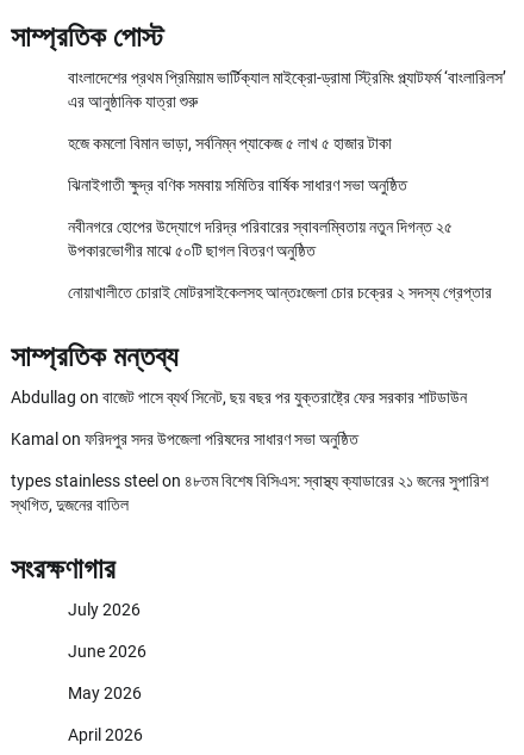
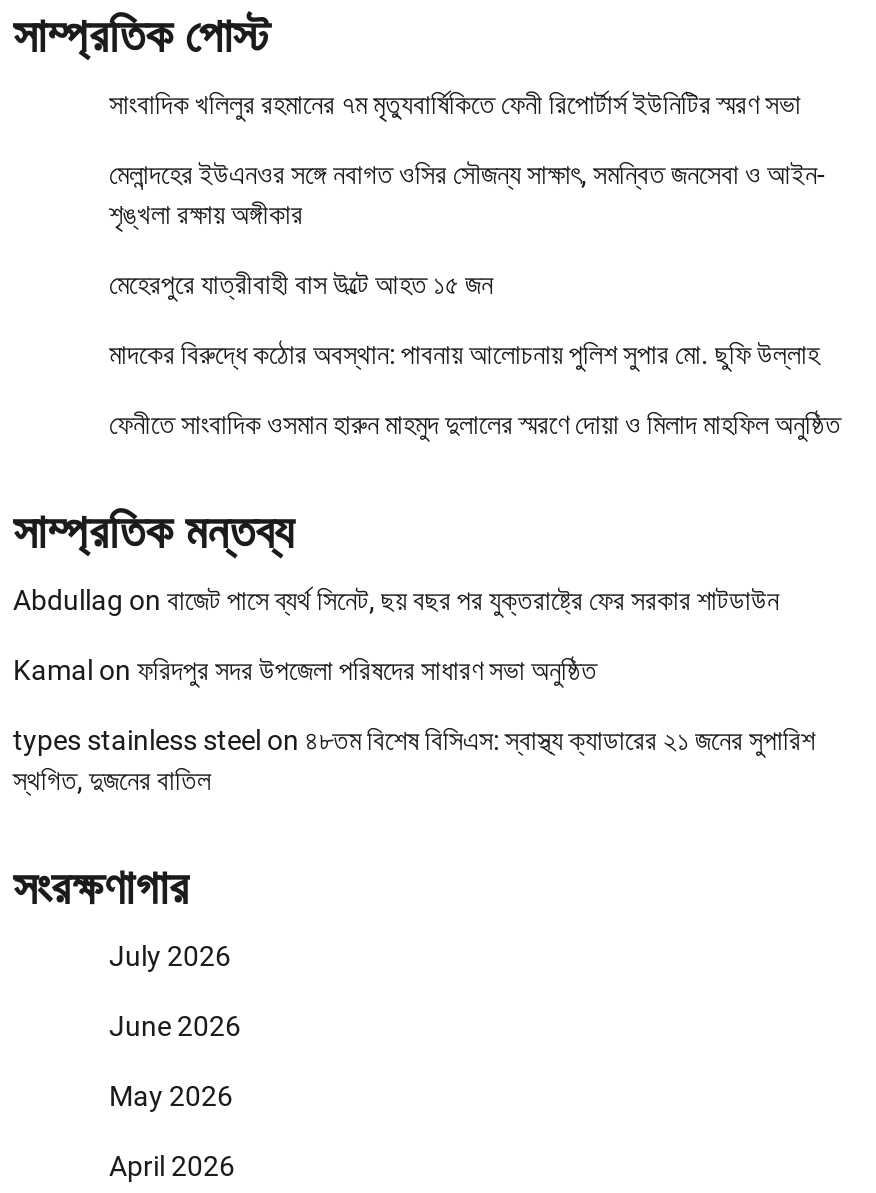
- বাংলাদেশের প্রথম প্রিমিয়াম ভার্টিক্যাল মাইক্রো-ড্রামা স্ট্রিমিং প্ল্যাটফর্ম ‘বাংলারিলস’
- এর আনুষ্ঠানিক যাত্রা শুরু
+ সাংবাদিক খলিলুর রহমানের ৭ম মৃত্যুবার্ষিকিতে ফেনী রিপোর্টার্স ইউনিটির স্মরণ সভা

- হজে কমলো বিমান ভাড়া, সর্বনিম্ন প্যাকেজ ৫ লাখ ৫ হাজার টাকা
+ মেলান্দহের ইউএনওর সঙ্গে নবাগত ওসির সৌজন্য সাক্ষাৎ, সমন্বিত জনসেবা ও আইন-
+ শৃঙ্খলা রক্ষায় অঙ্গীকার

- ঝিনাইগাতী ক্ষুদ্র বণিক সমবায় সমিতির বার্ষিক সাধারণ সভা অনুষ্ঠিত
+ মেহেরপুরে যাত্রীবাহী বাস উল্টে আহত ১৫ জন

- নবীনগরে হোপের উদ্যোগে দরিদ্র পরিবারের স্বাবলম্বিতায় নতুন দিগন্ত ২৫
- উপকারভোগীর মাঝে ৫০টি ছাগল বিতরণ অনুষ্ঠিত
+ মাদকের বিরুদ্ধে কঠোর অবস্থান: পাবনায় আলোচনায় পুলিশ সুপার মো. ছুফি উল্লাহ

- নোয়াখালীতে চোরাই মোটরসাইকেলসহ আন্তঃজেলা চোর চক্রের ২ সদস্য গ্রেপ্তার
+ ফেনীতে সাংবাদিক ওসমান হারুন মাহমুদ দুলালের স্মরণে দোয়া ও মিলাদ মাহফিল অনুষ্ঠিত
